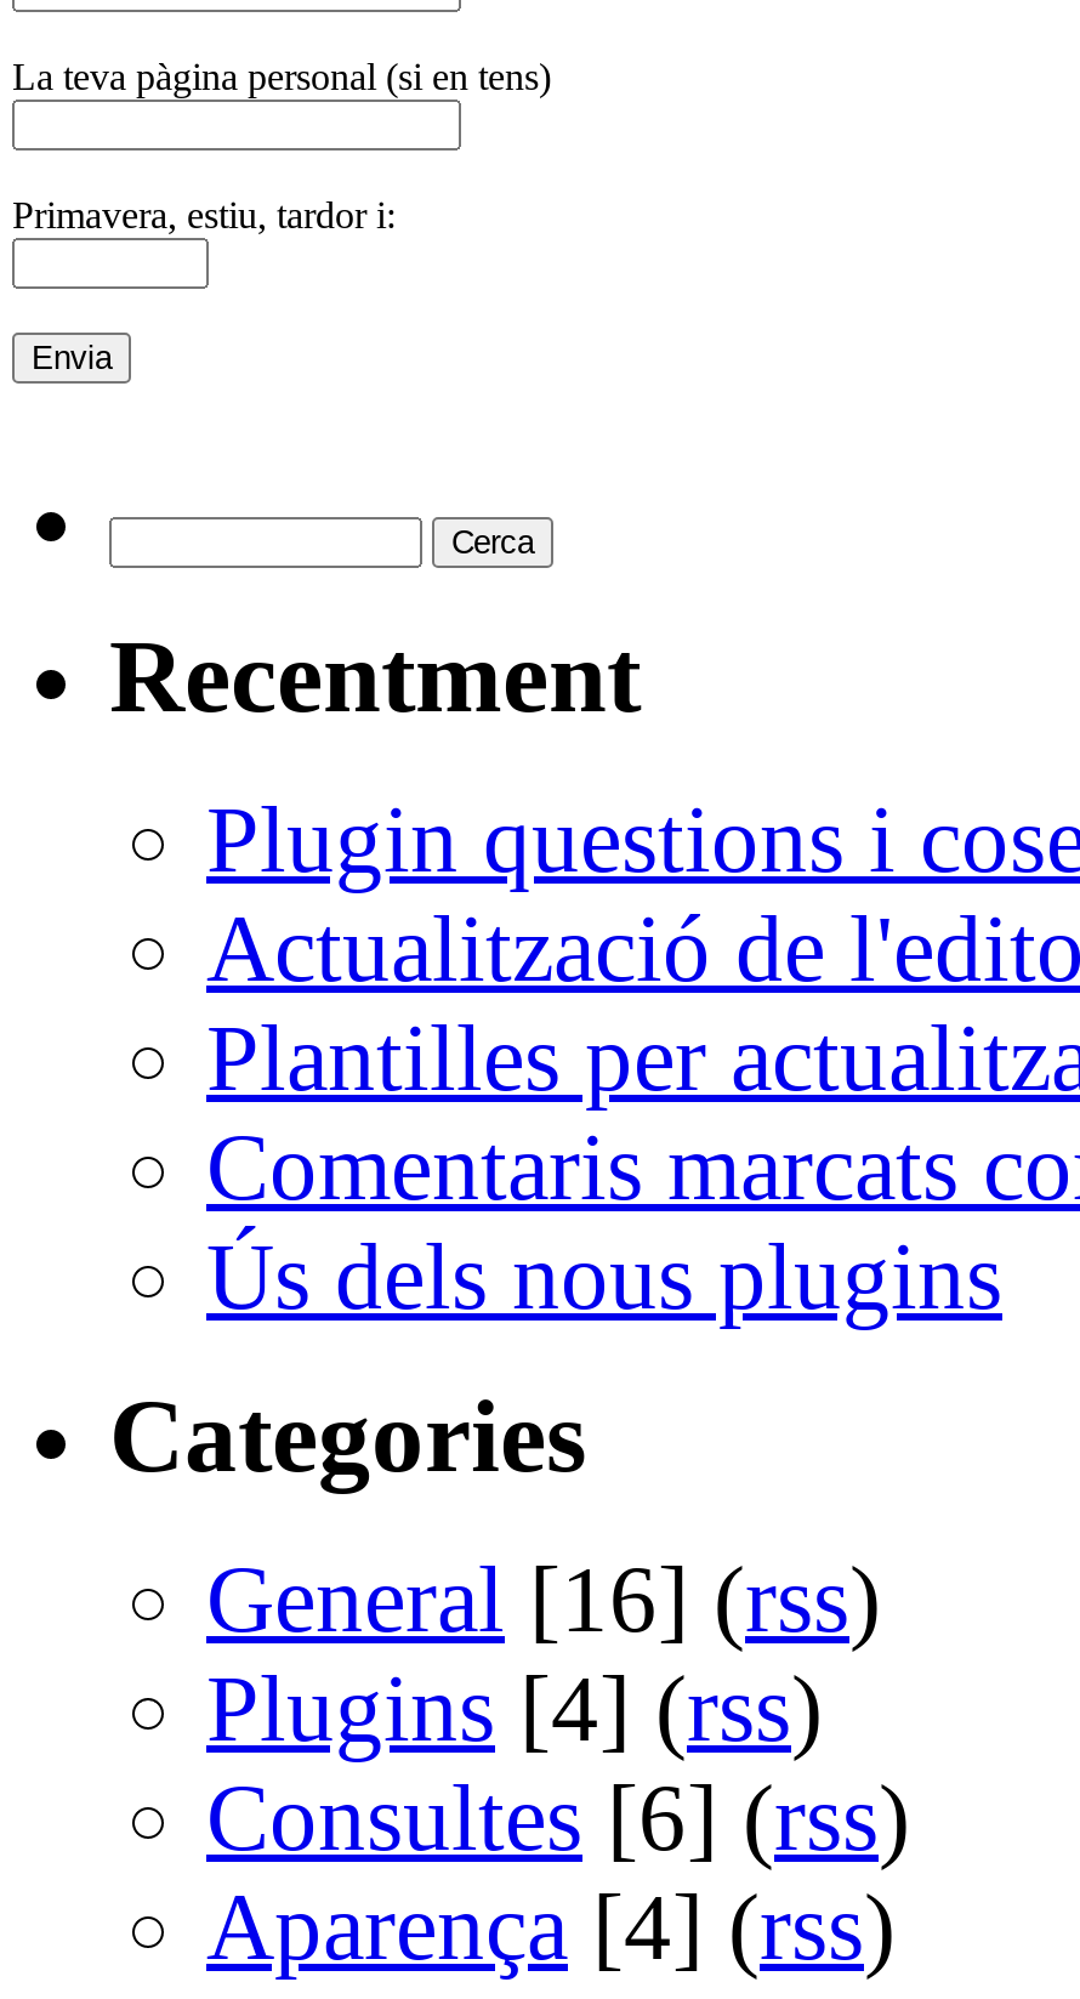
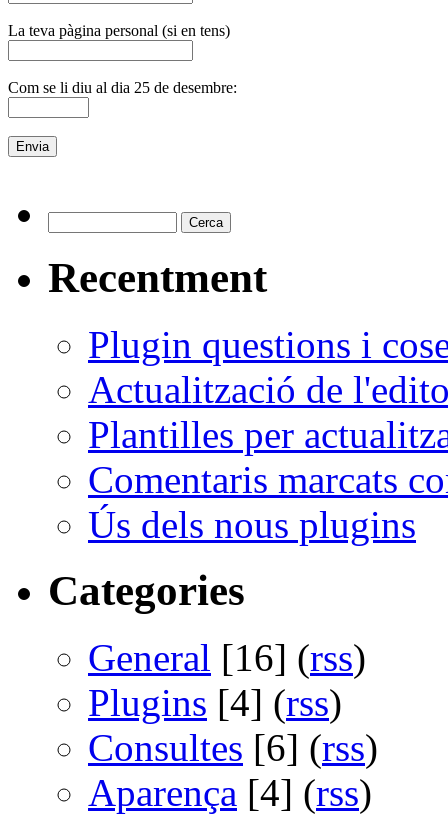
- Primavera, estiu, tardor i:
+ Com se li diu al dia 25 de desembre:
